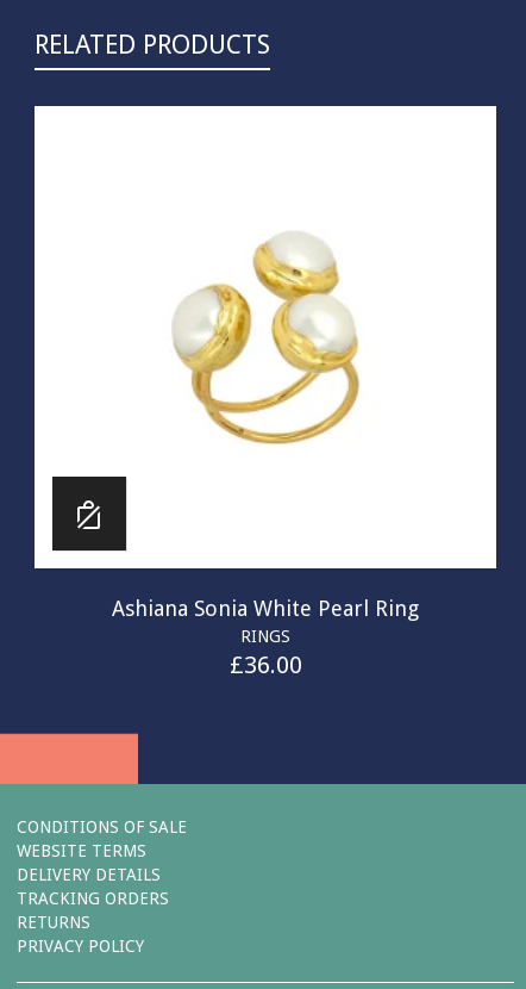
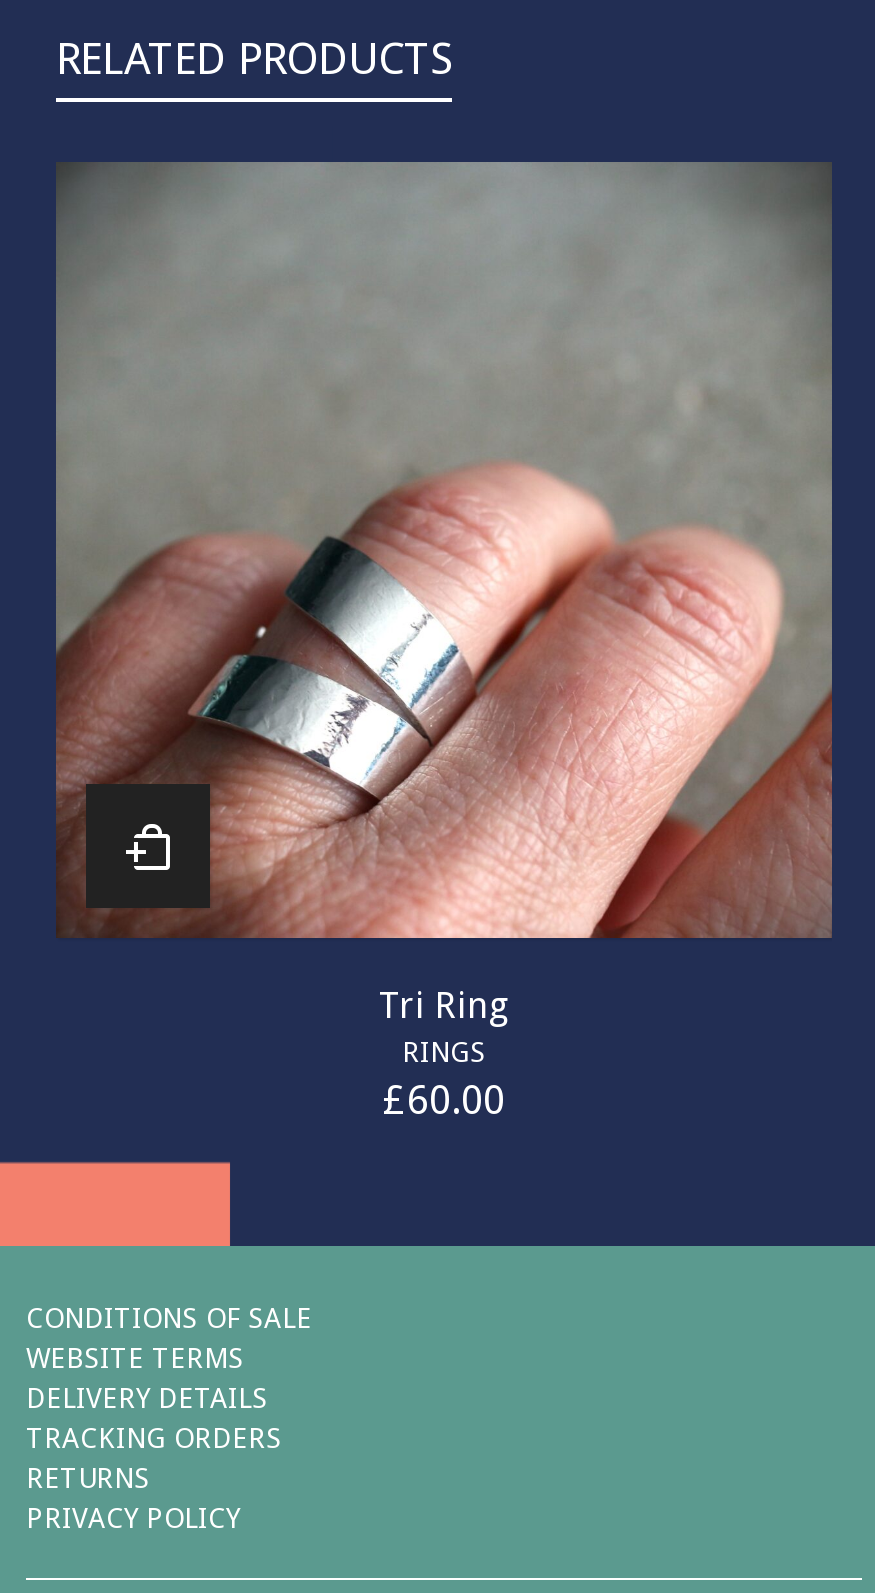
- [image]
- Ashiana Sonia White Pearl Ring
+ [image]
+ Tri Ring

- £36.00
+ £60.00
